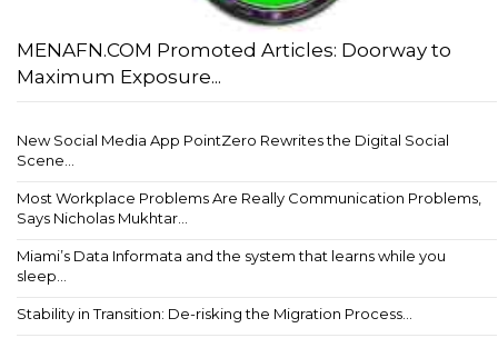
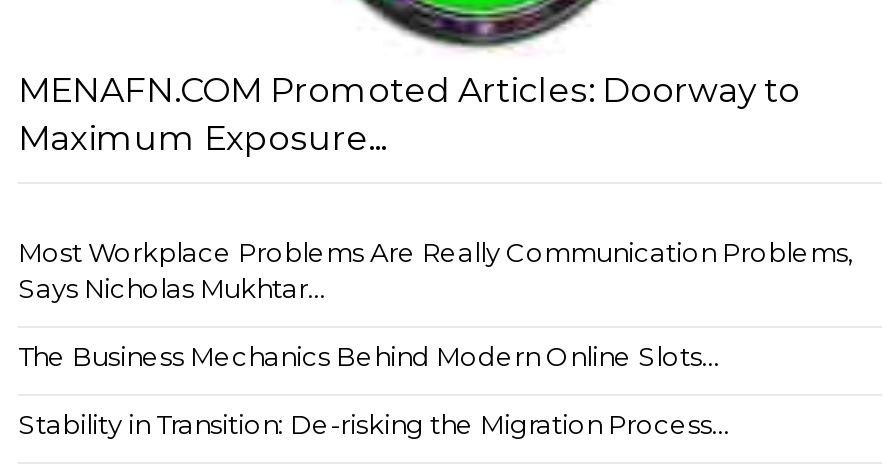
- New Social Media App PointZero Rewrites the Digital Social
- Scene...

- Miami’s Data Informata and the system that learns while you
- sleep...
+ The Business Mechanics Behind Modern Online Slots...
